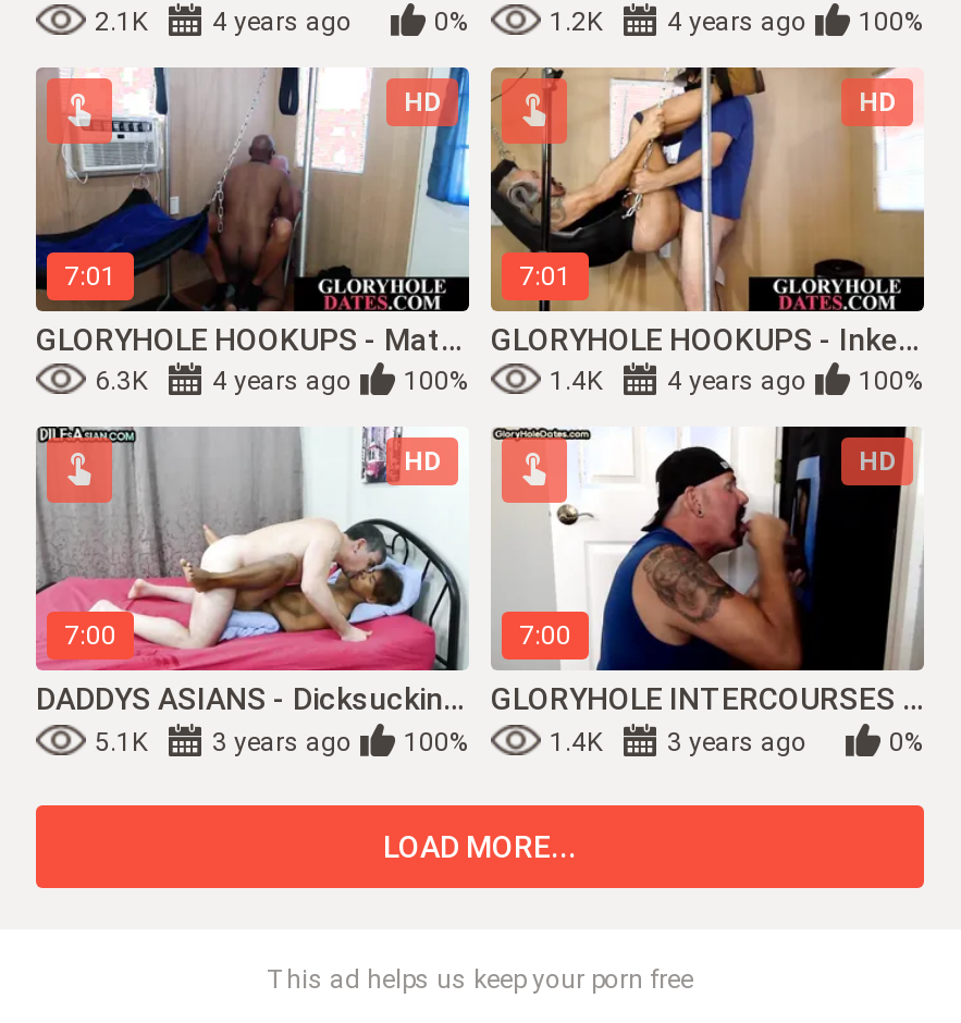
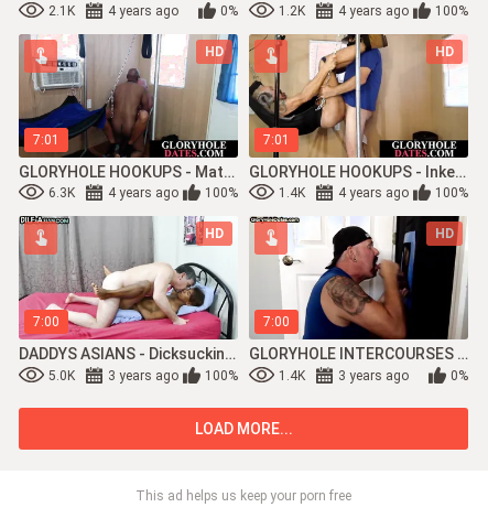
- 5.1K
+ 5.0K
